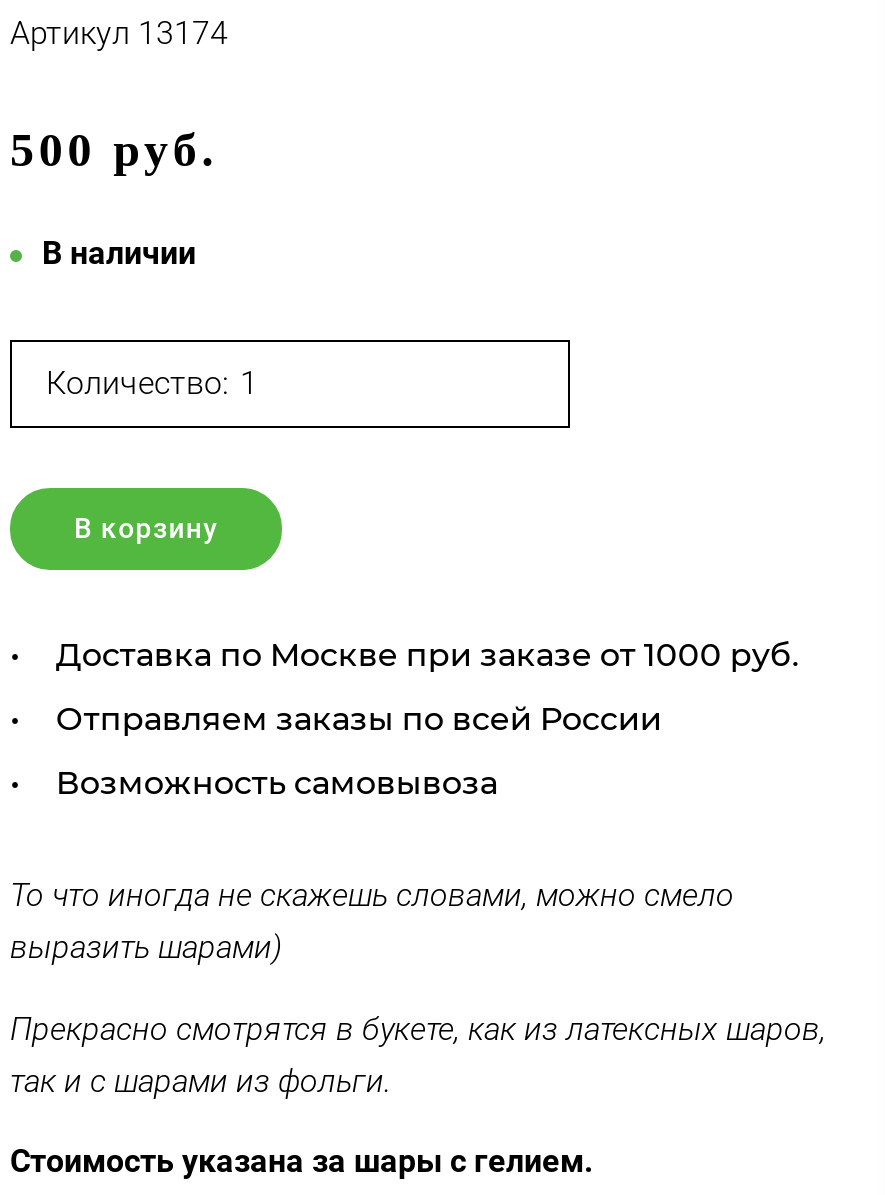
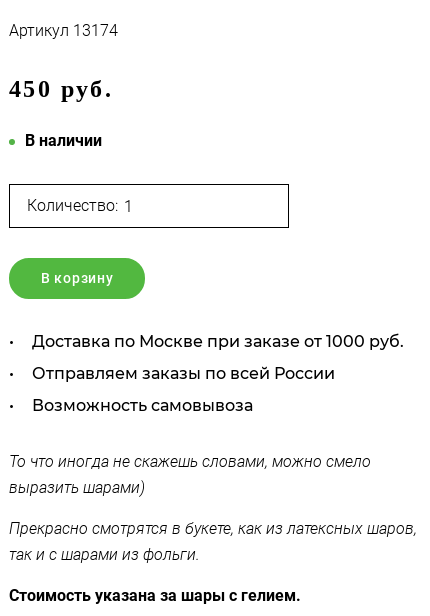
- 500 руб.
+ 450 руб.
